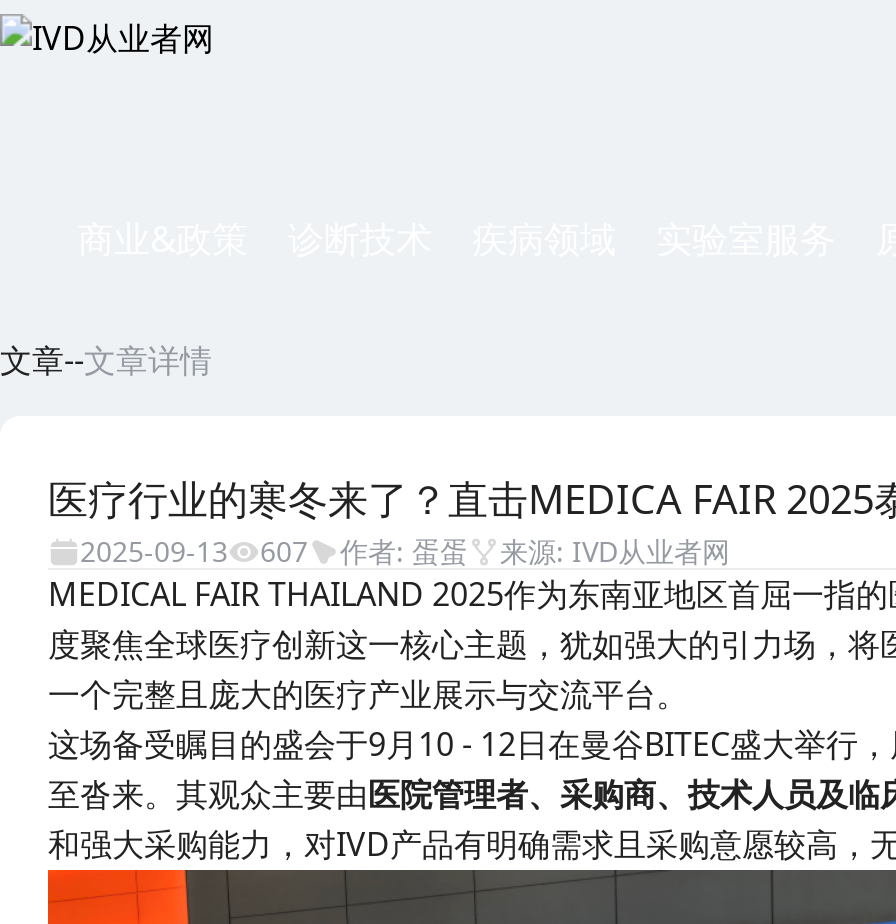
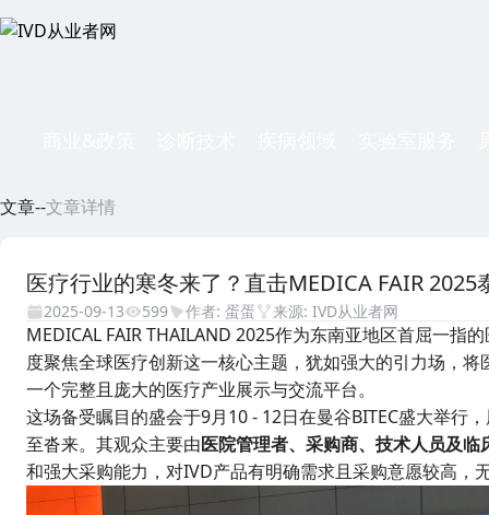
- 2025-09-13 607 作者: 蛋蛋 来源: IVD从业者网
+ 2025-09-13 599 作者: 蛋蛋 来源: IVD从业者网
